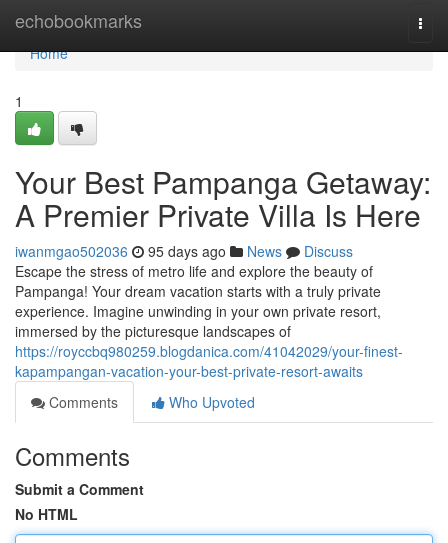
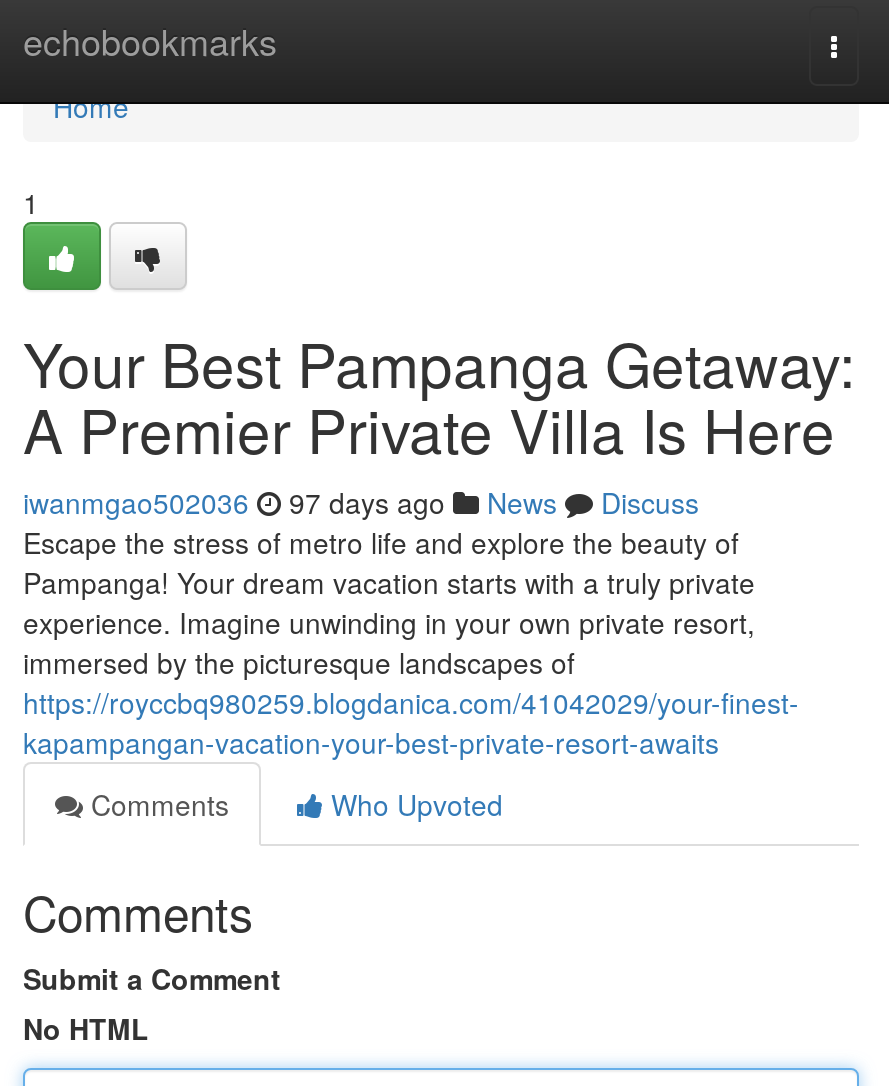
- iwanmgao502036 95 days ago News Discuss
+ iwanmgao502036 97 days ago News Discuss
